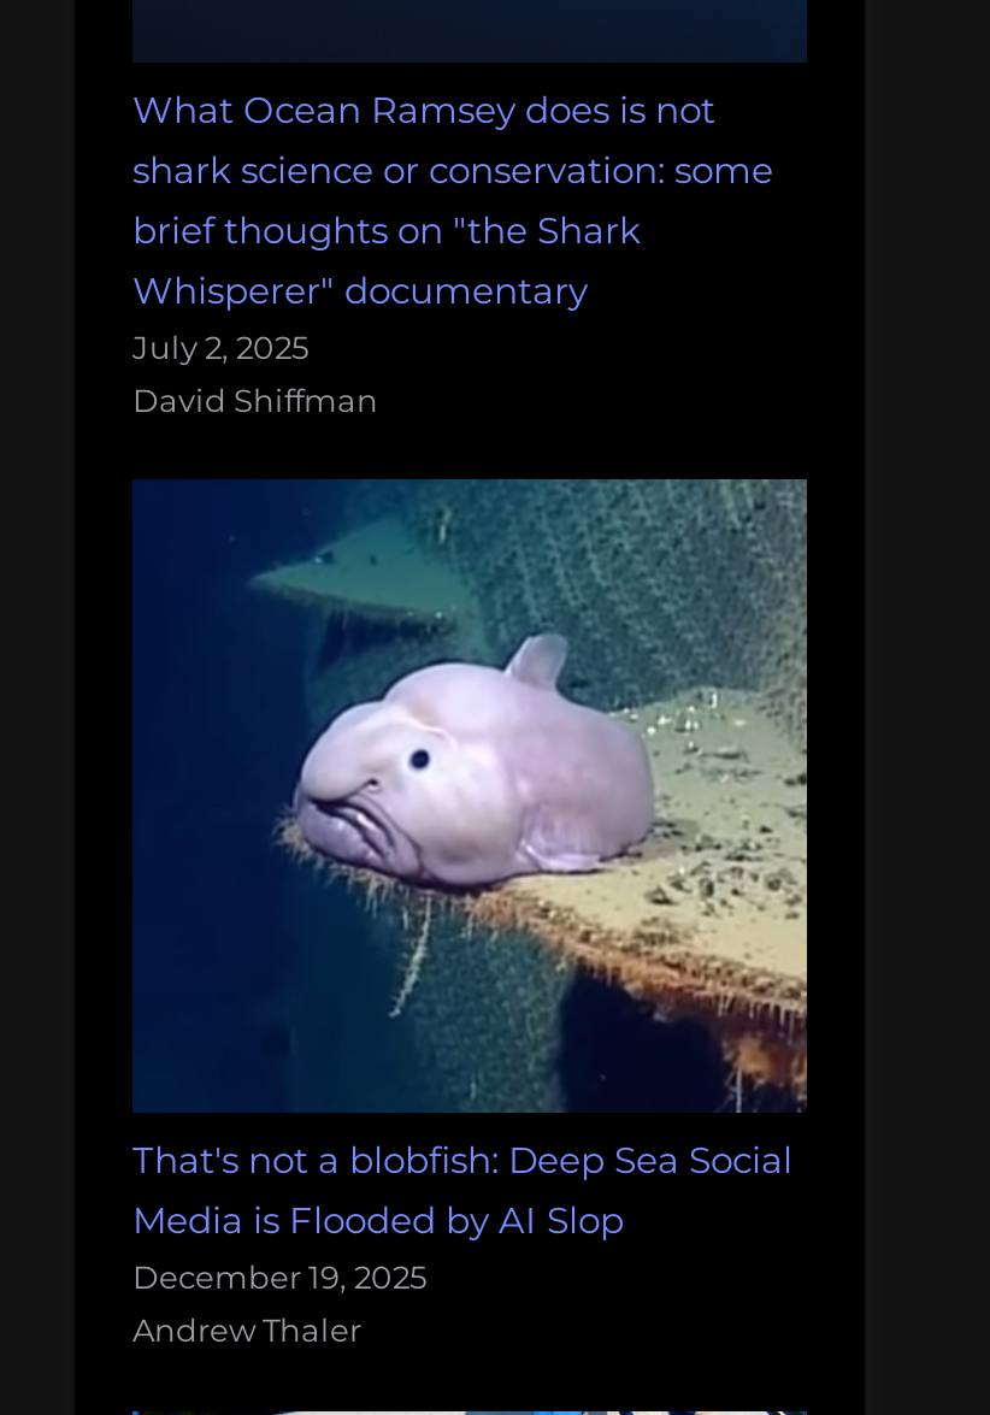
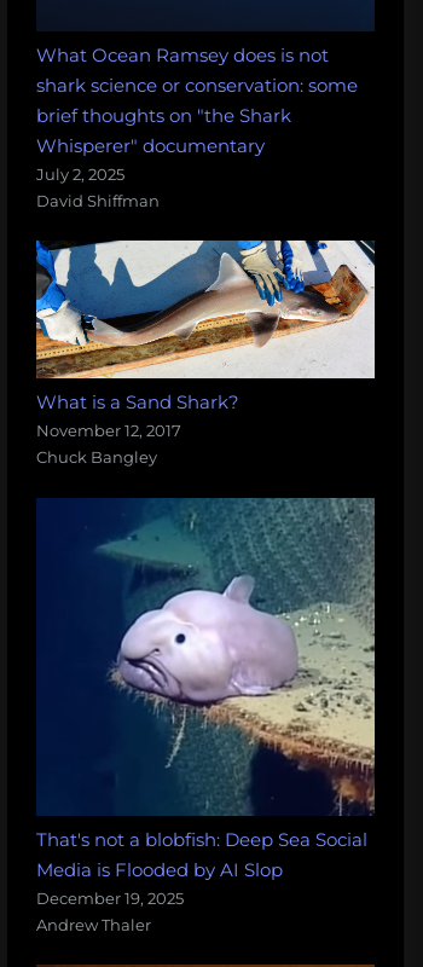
+ [image]
+ What is a Sand Shark?
+ November 12, 2017
+ Chuck Bangley
